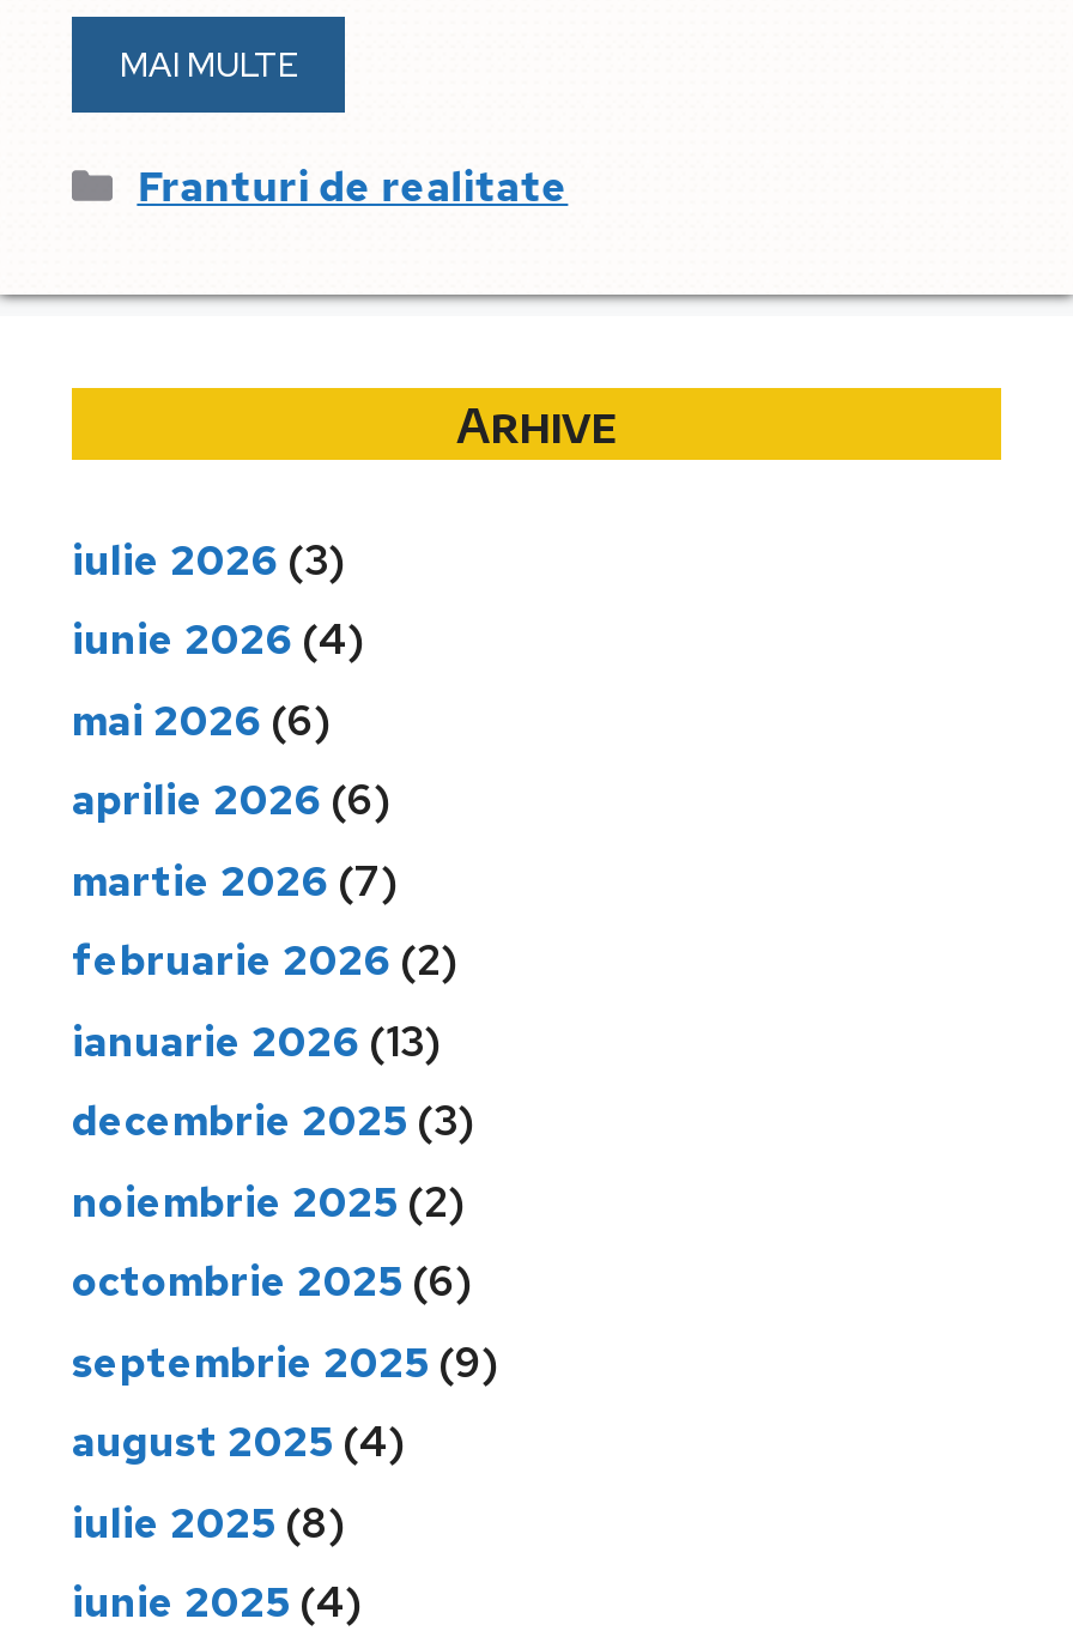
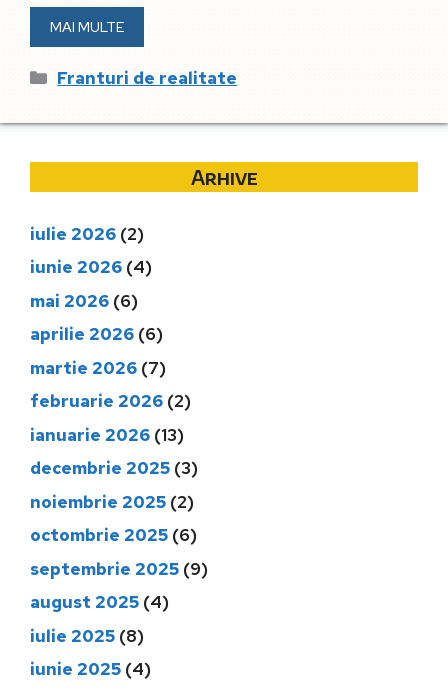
- iulie 2026 (3)
+ iulie 2026 (2)
